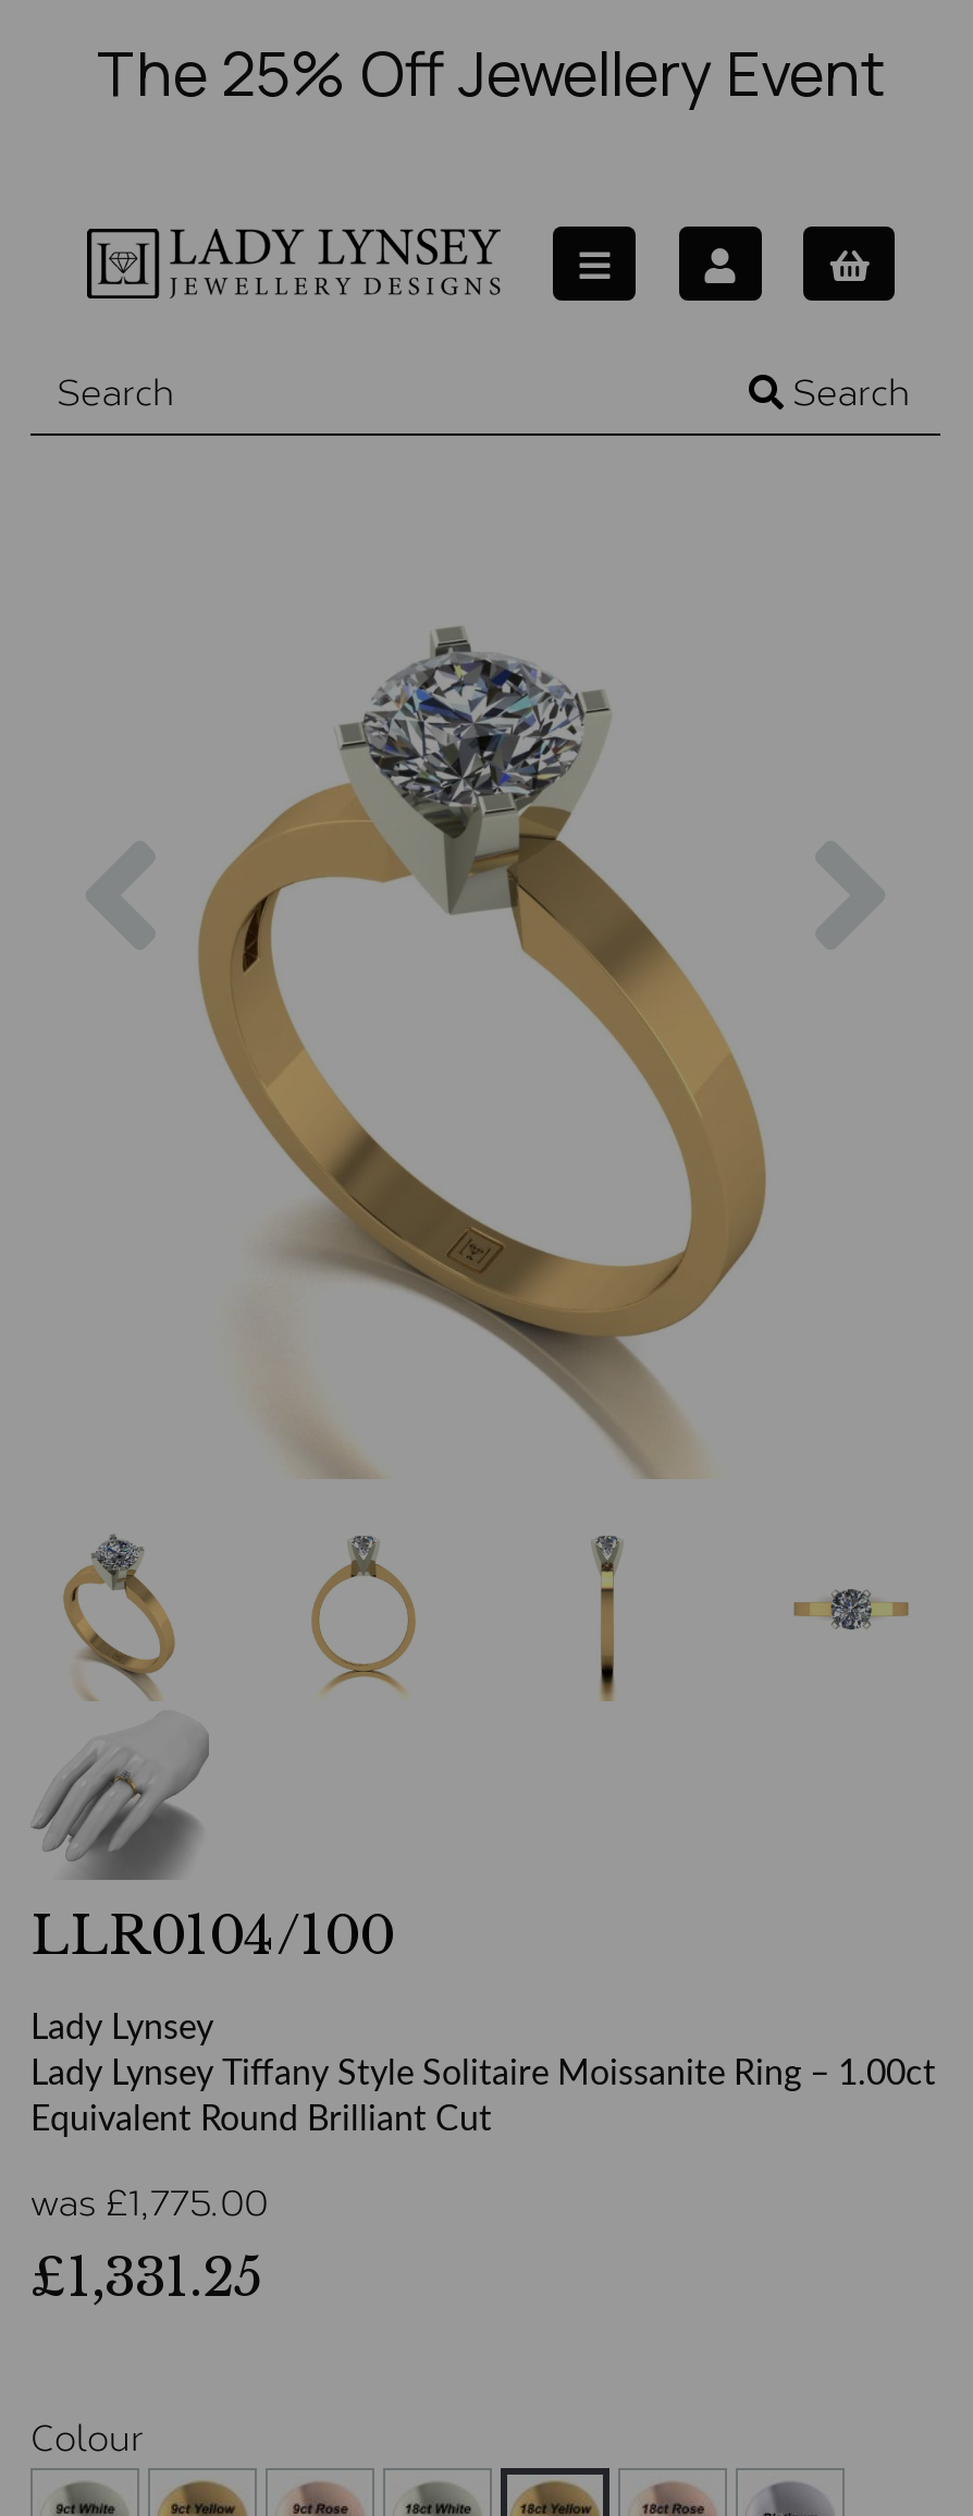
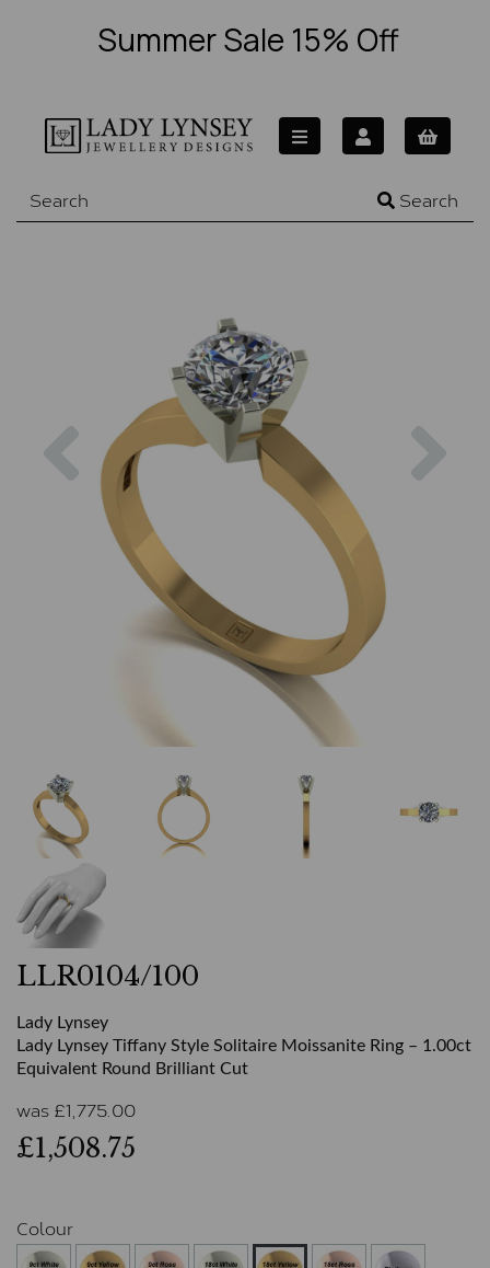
- The 25% Off Jewellery Event
+ Summer Sale 15% Off

- £1,331.25
+ £1,508.75
